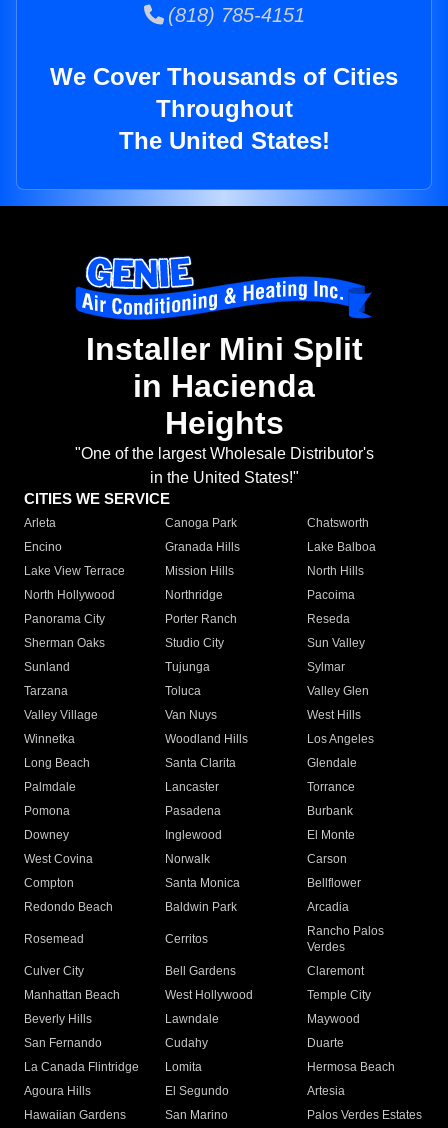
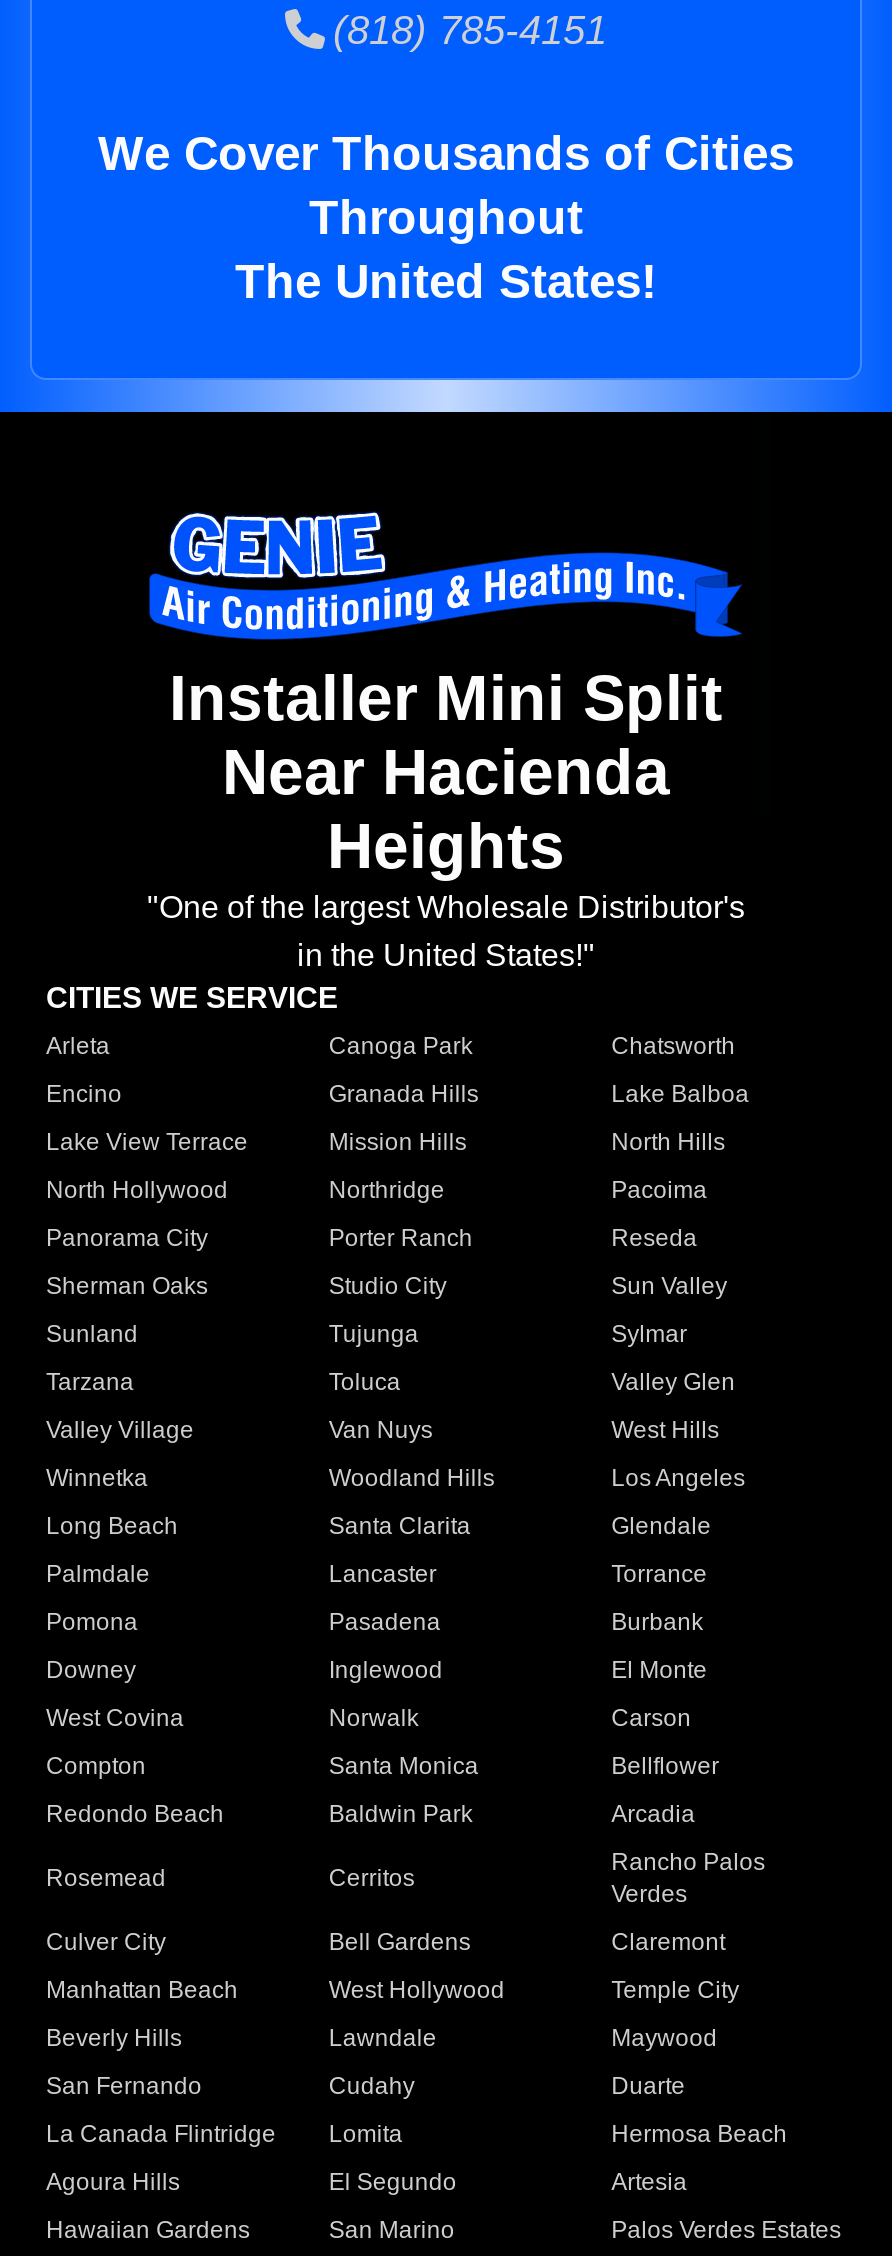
- in Hacienda
+ Near Hacienda
